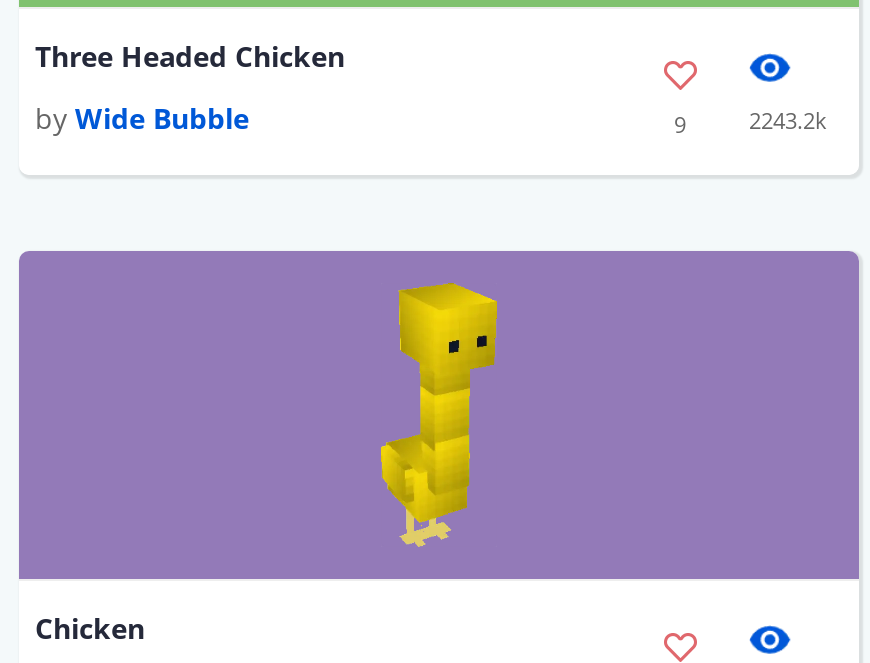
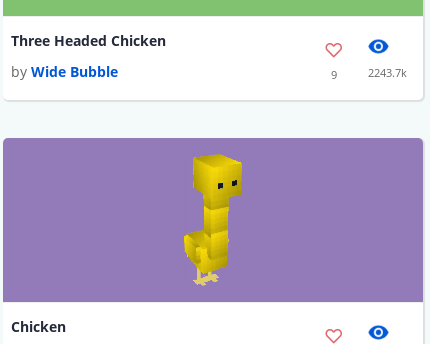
- 2243.2k
+ 2243.7k
